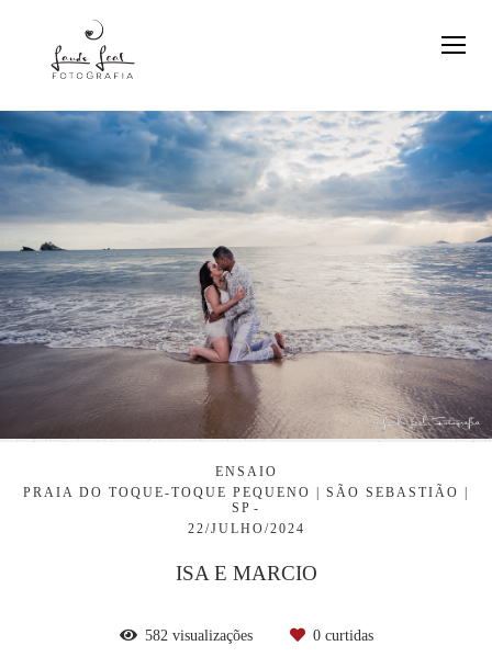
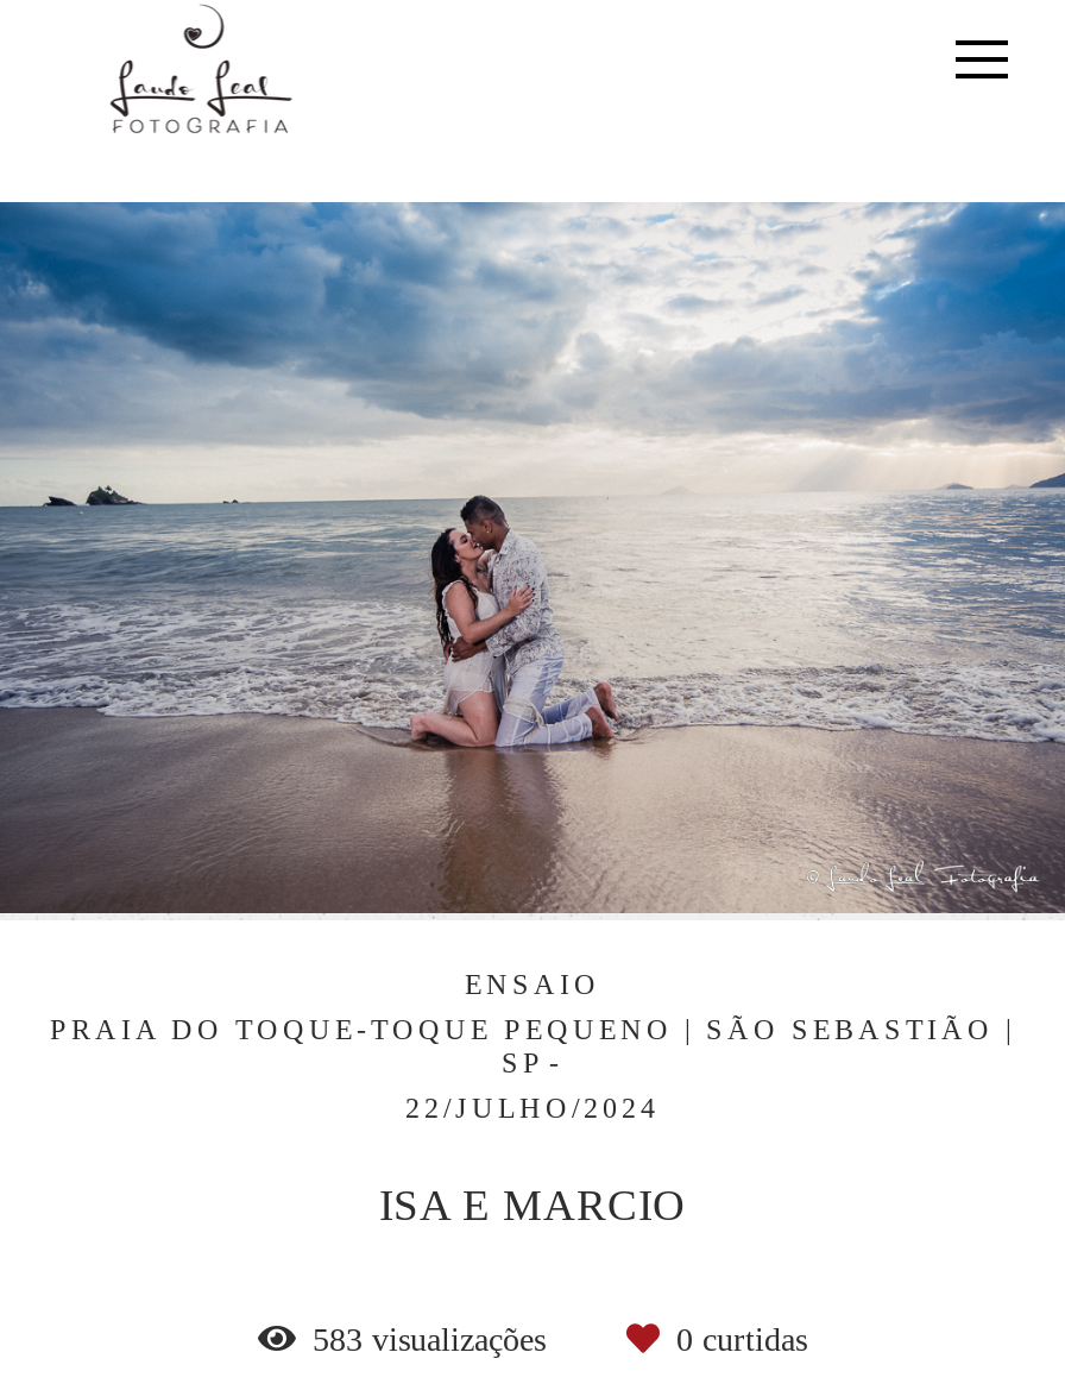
- 582 visualizações
+ 583 visualizações
